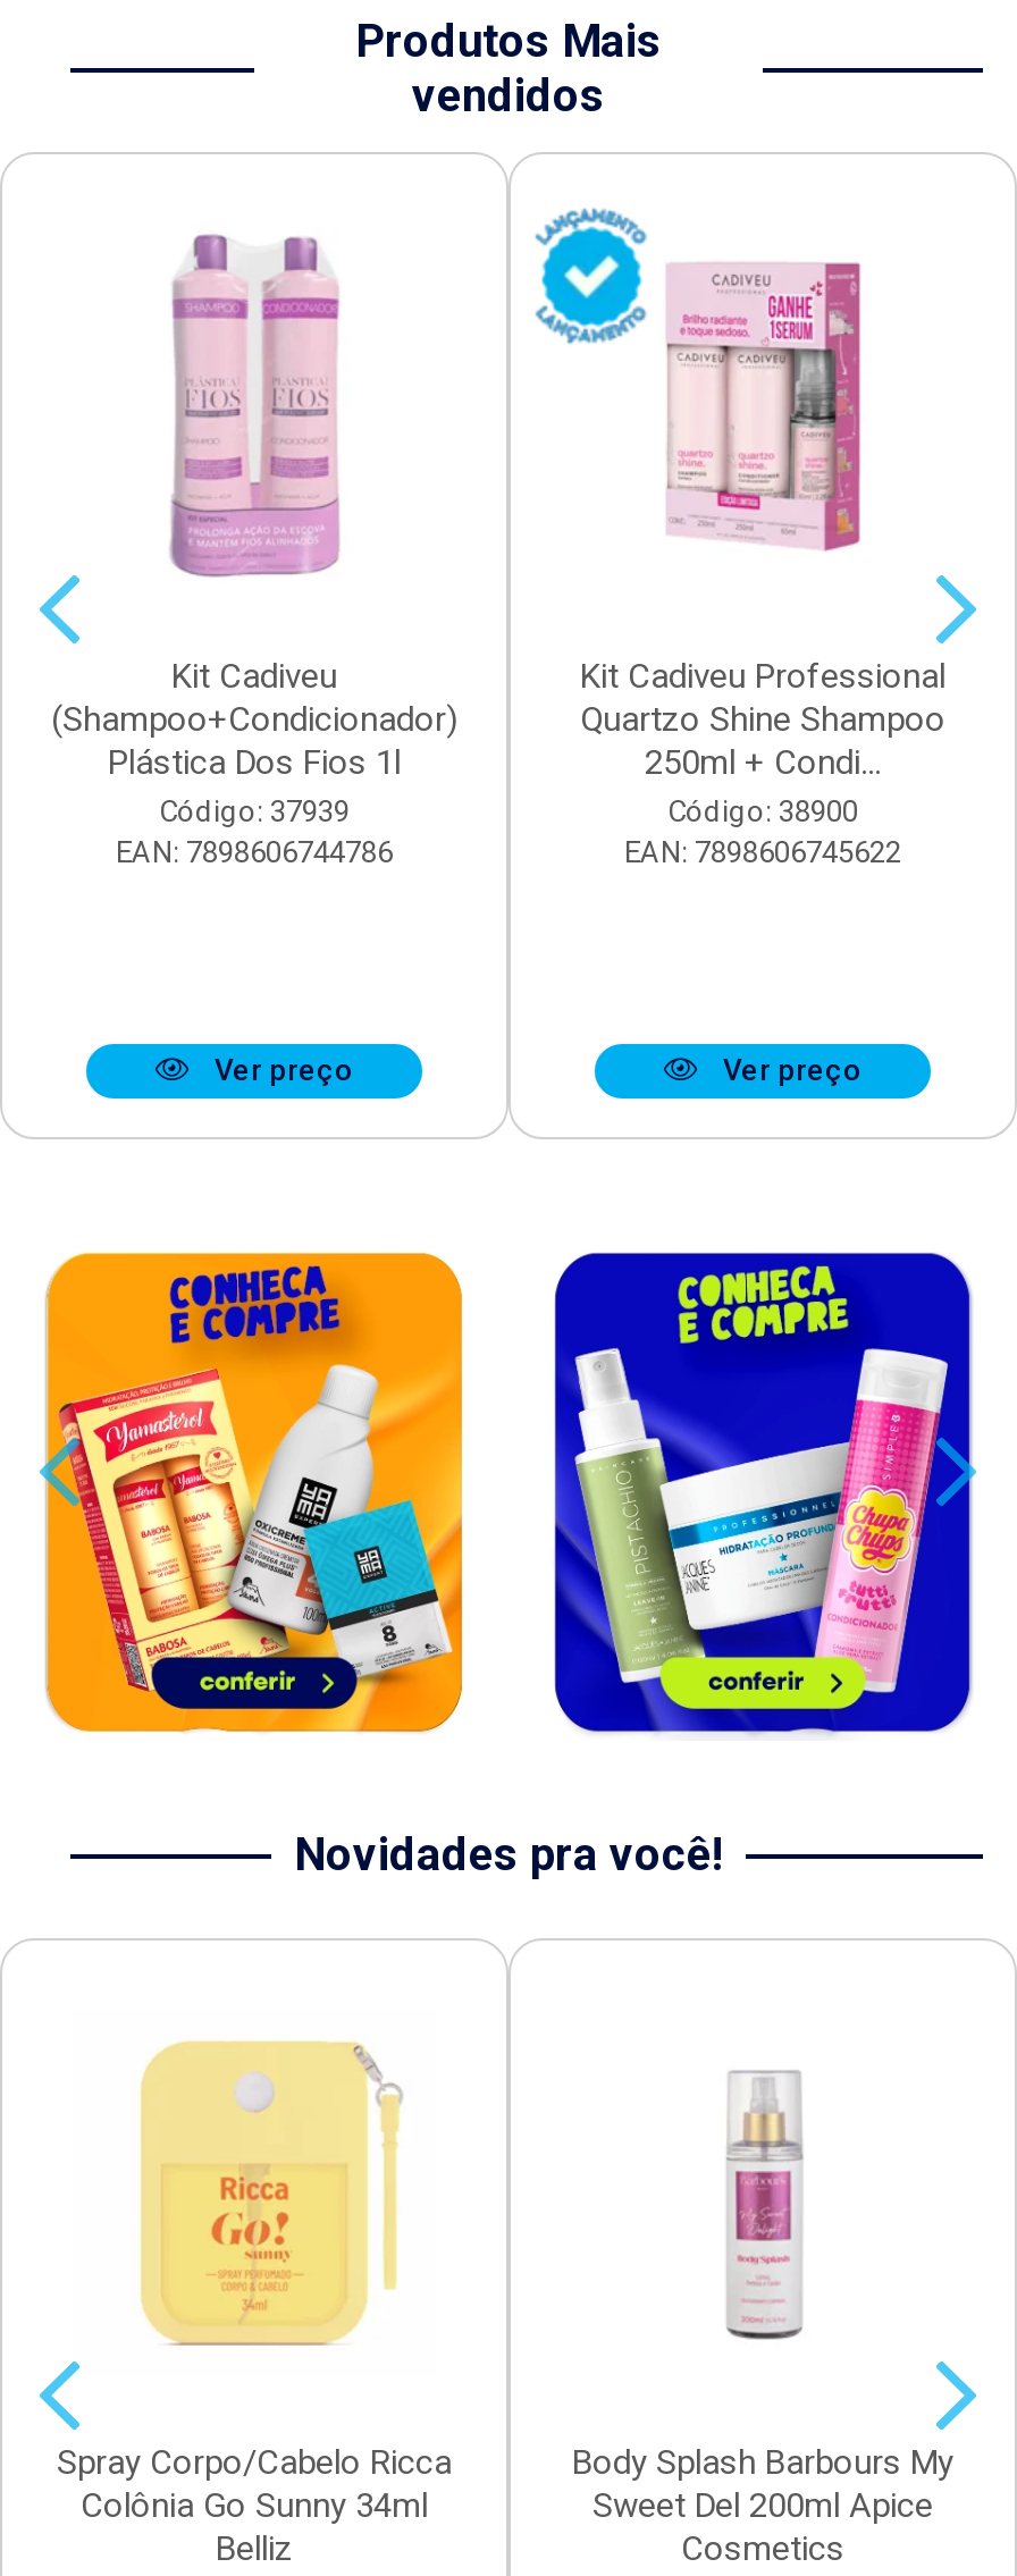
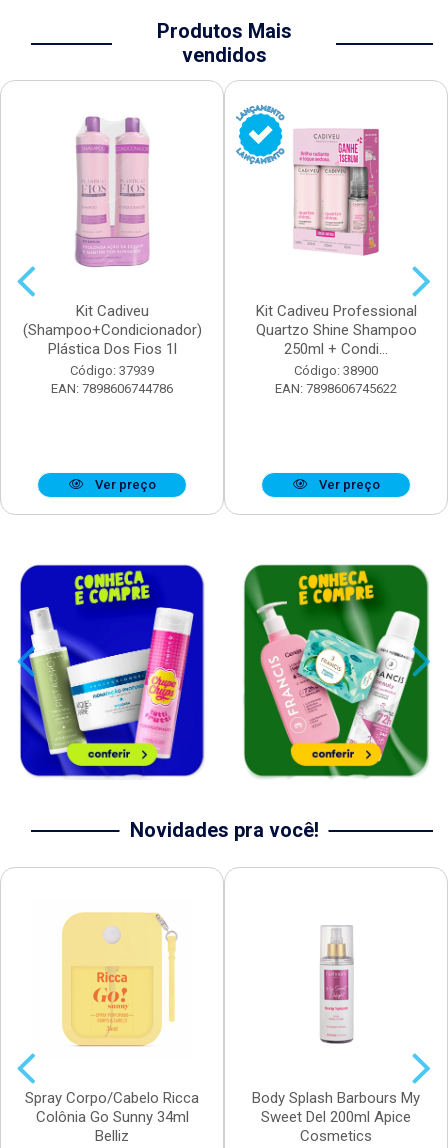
- [image]
+ [image]

- [image]
+ [image]
